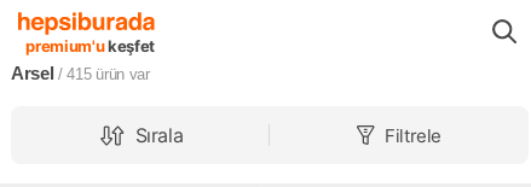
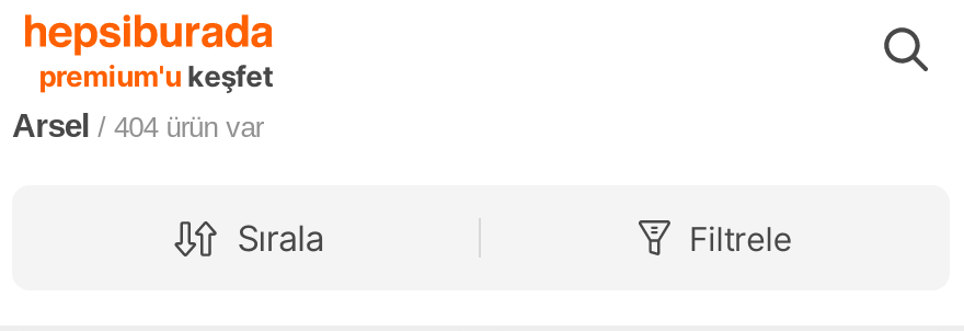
- Arsel / 415 ürün var
+ Arsel / 404 ürün var
